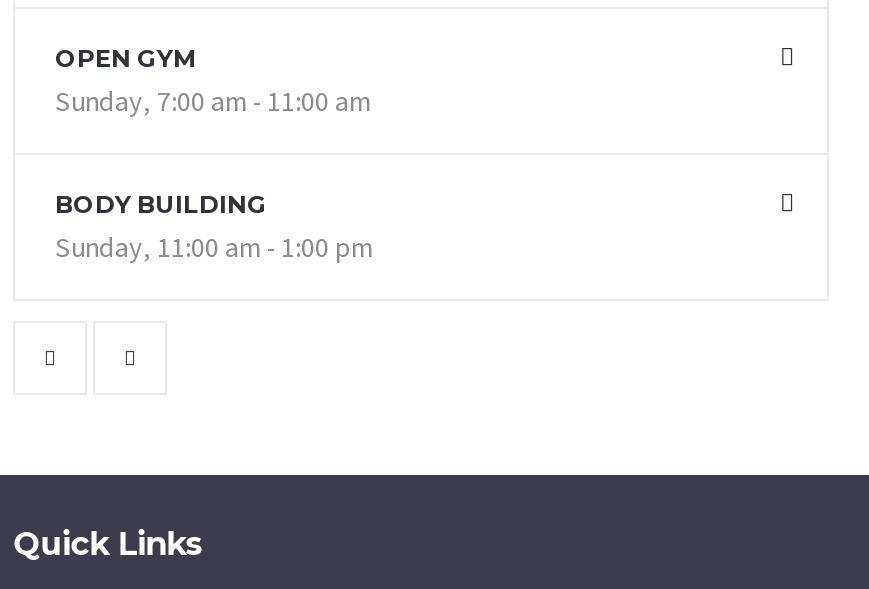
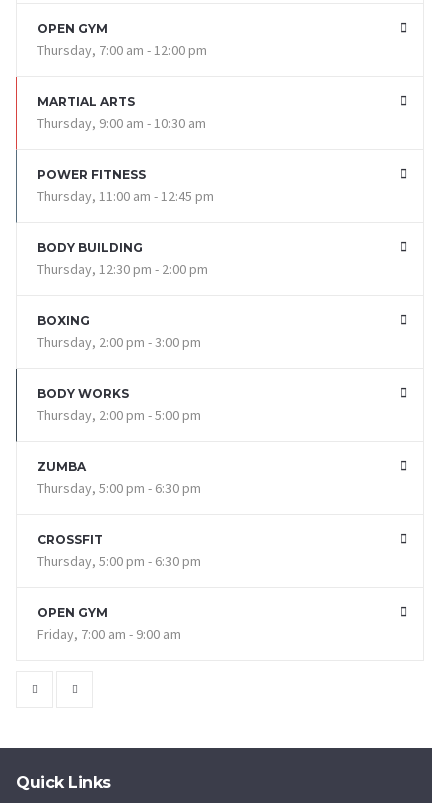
- Sunday, 7:00 am - 11:00 am
+ Thursday, 7:00 am - 12:00 pm
+ MARTIAL ARTS
+ Thursday, 9:00 am - 10:30 am
+ POWER FITNESS
+ Thursday, 11:00 am - 12:45 pm

- Sunday, 11:00 am - 1:00 pm
+ Thursday, 12:30 pm - 2:00 pm
+ BOXING
+ Thursday, 2:00 pm - 3:00 pm
+ BODY WORKS
+ Thursday, 2:00 pm - 5:00 pm
+ ZUMBA
+ Thursday, 5:00 pm - 6:30 pm
+ CROSSFIT
+ Thursday, 5:00 pm - 6:30 pm
+ OPEN GYM
+ Friday, 7:00 am - 9:00 am
